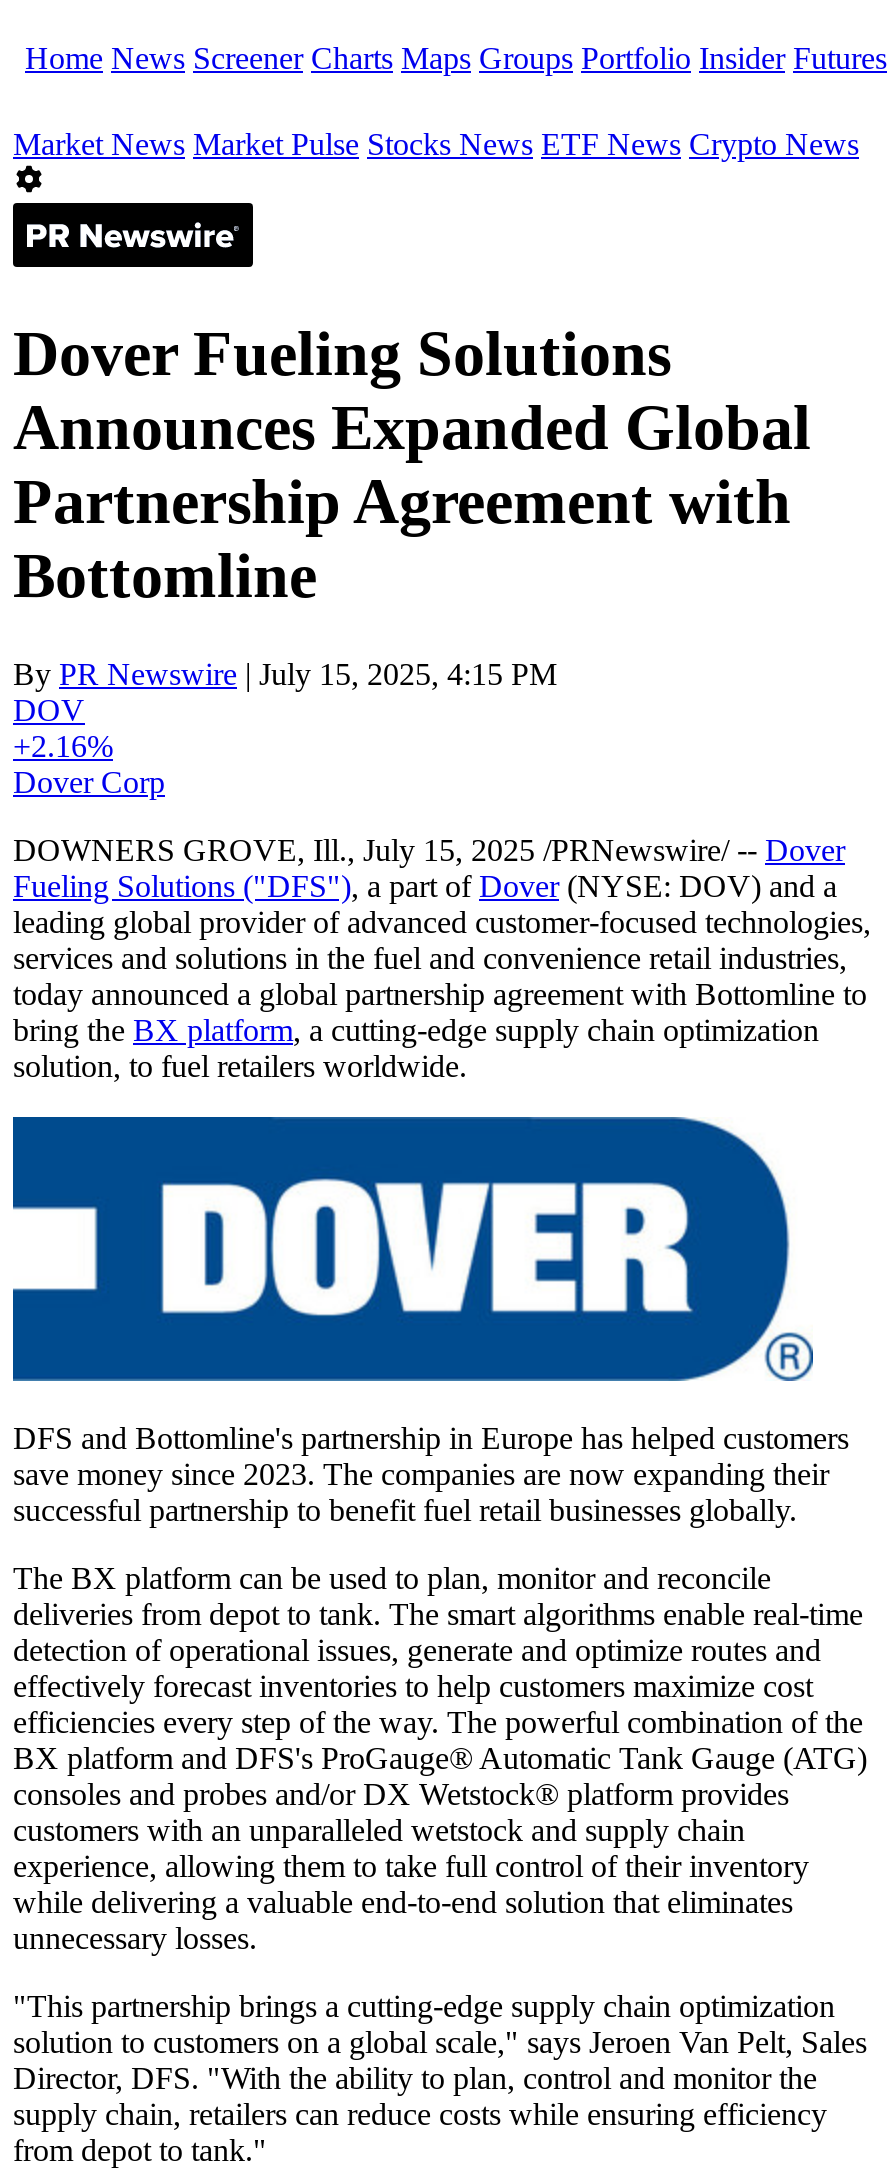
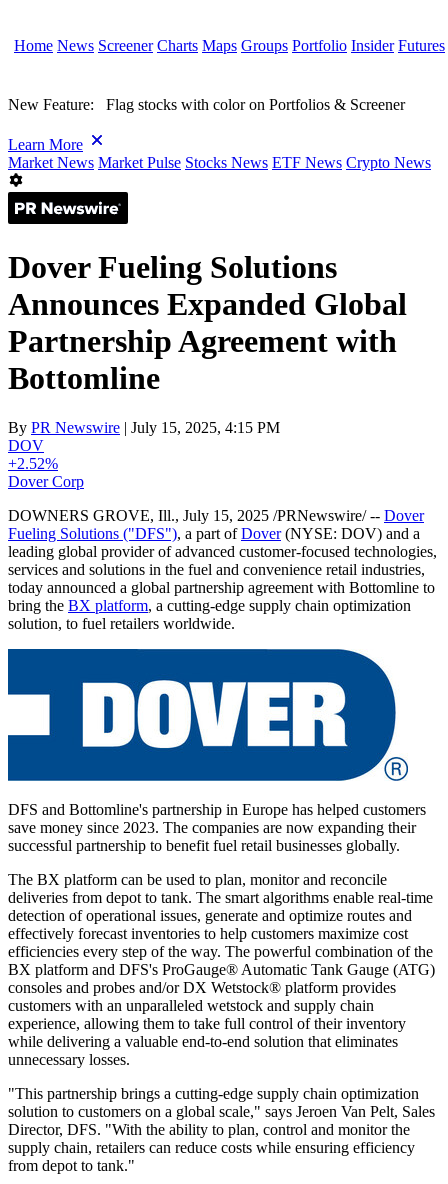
+ New Feature: Flag stocks with color on Portfolios & Screener
+ Learn More

- +2.16%
+ +2.52%
